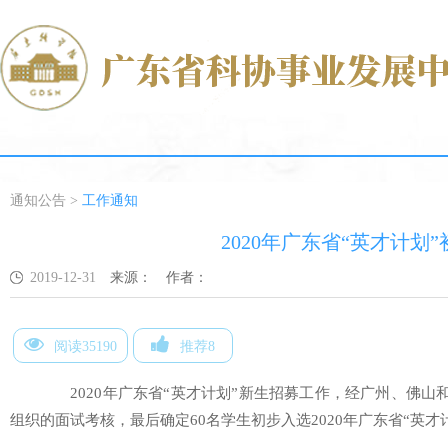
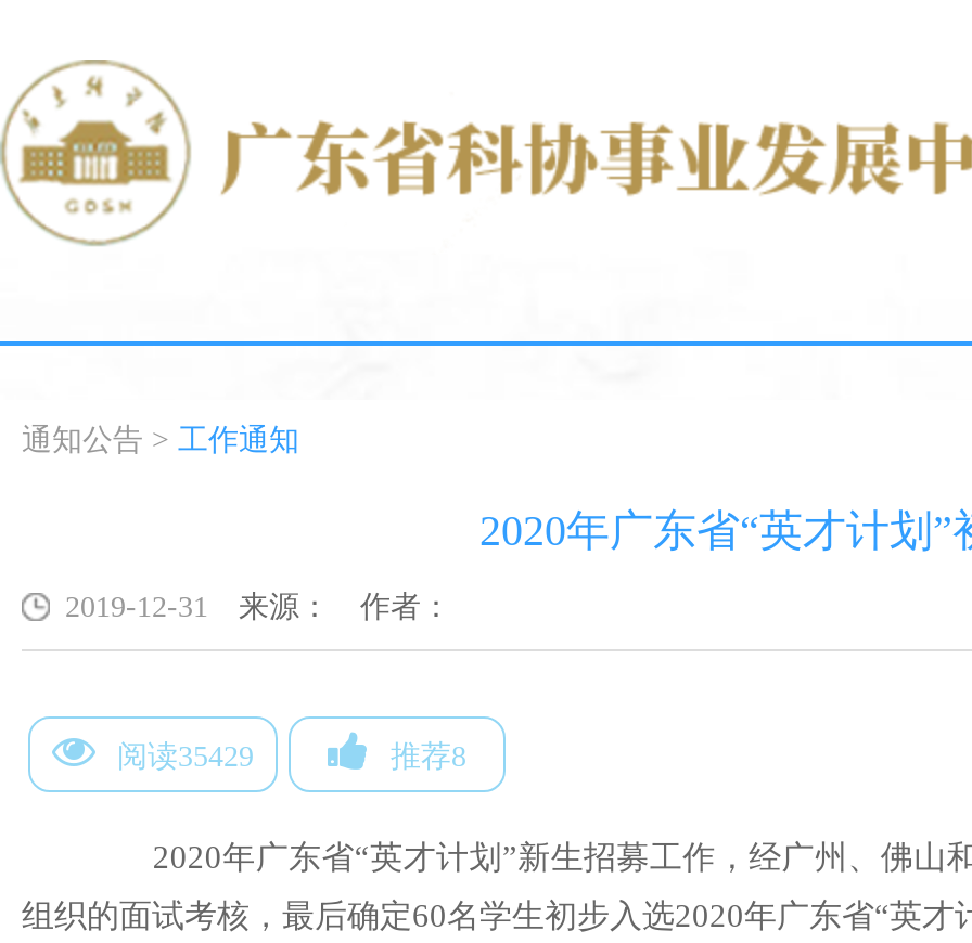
- 阅读35190
+ 阅读35429
